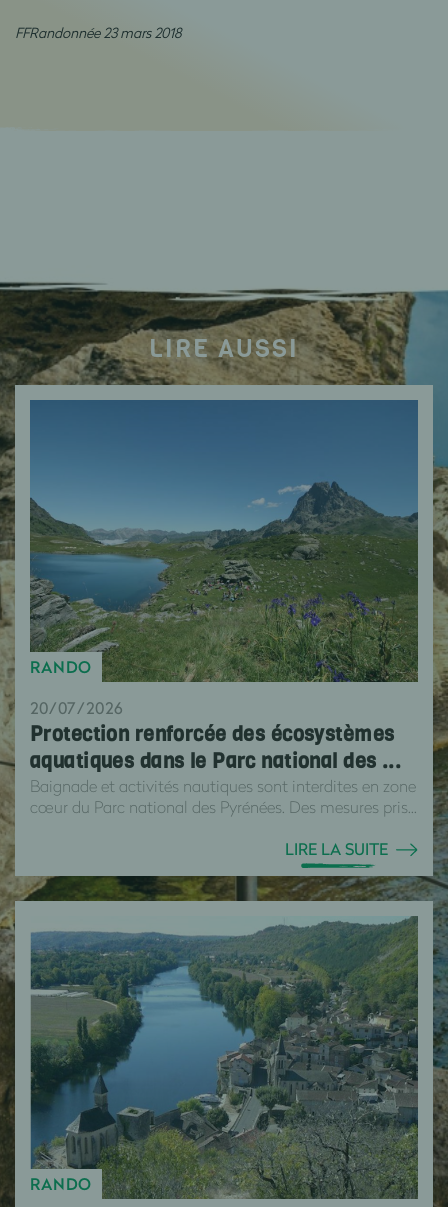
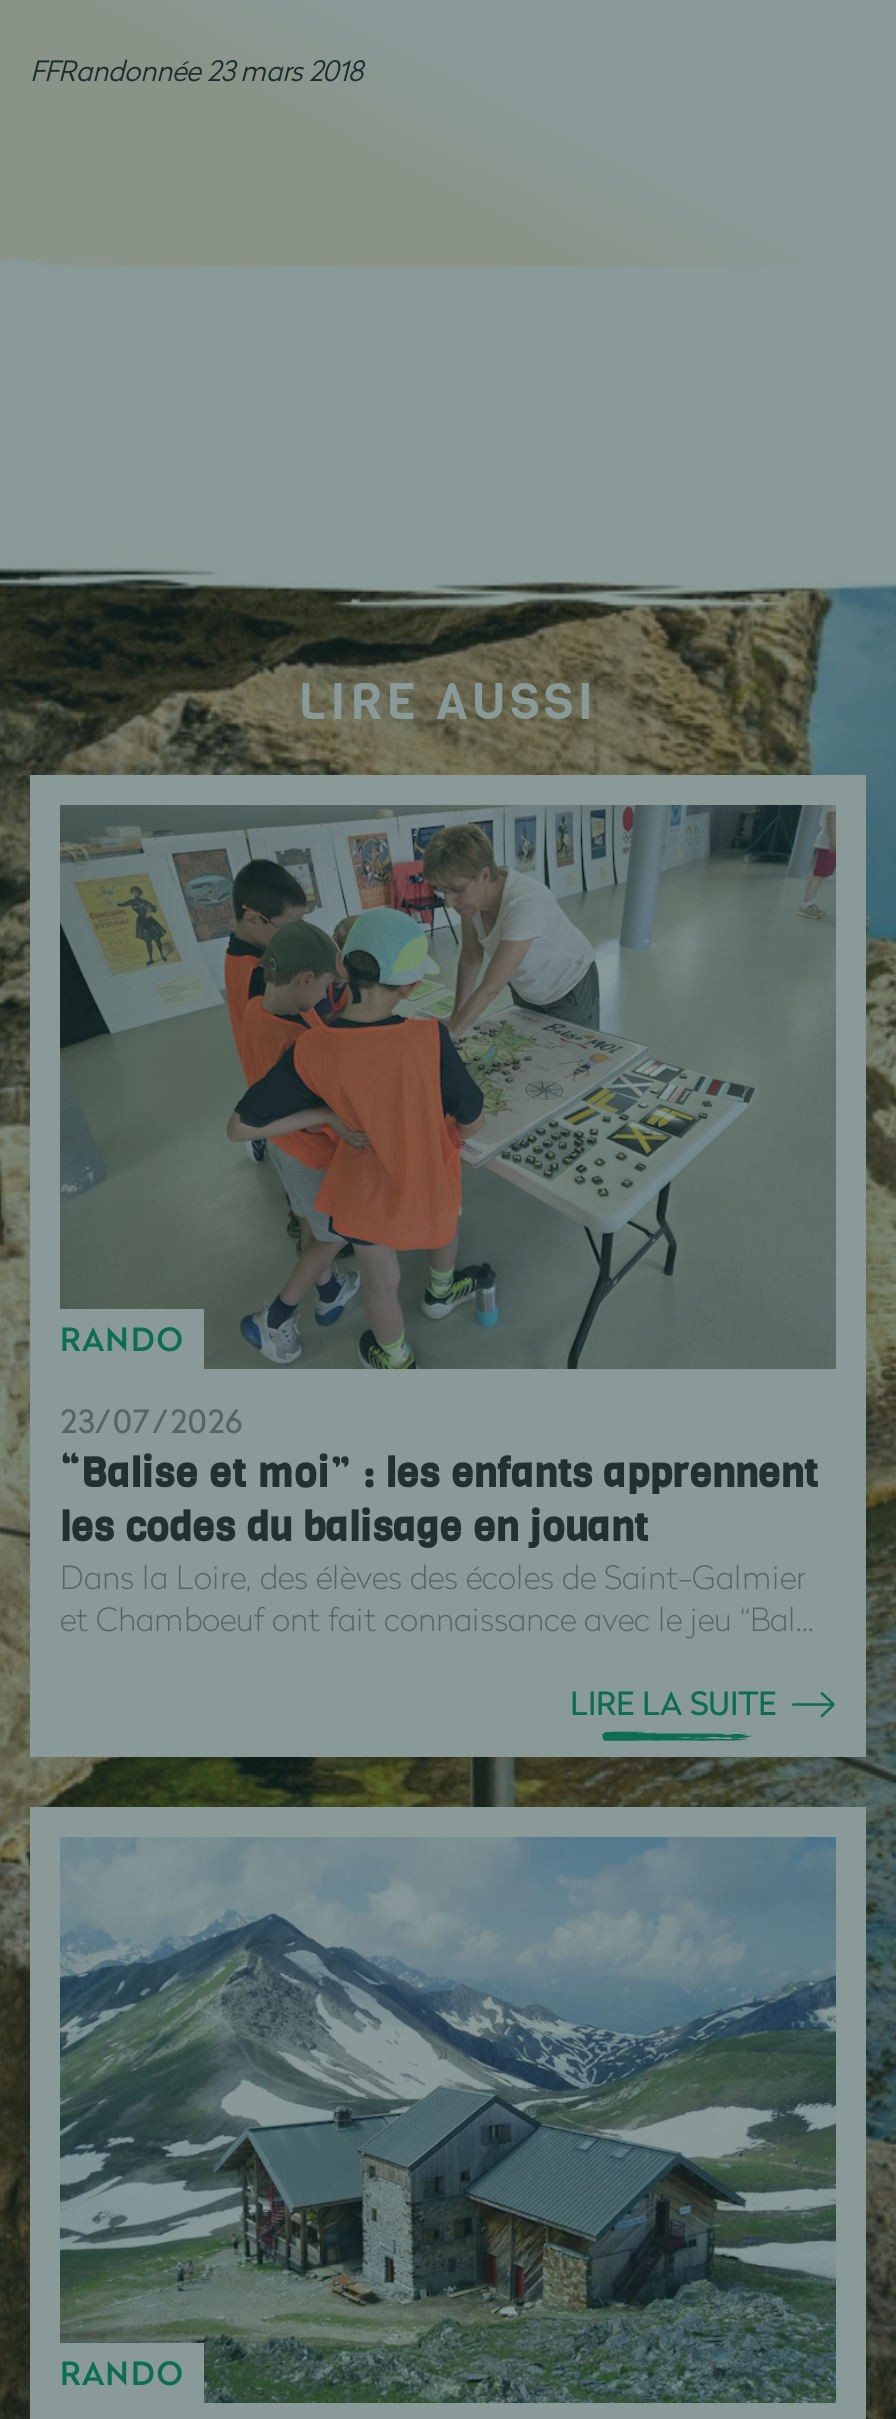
- [image]
- 20/07/2026
- Protection renforcée des écosystèmes
- aquatiques dans le Parc national des ...
- Baignade et activités nautiques sont interdites en zone
- cœur du Parc national des Pyrénées. Des mesures pris...
+ [image]
+ 23/07/2026
+ “Balise et moi” : les enfants apprennent
+ les codes du balisage en jouant
+ Dans la Loire, des élèves des écoles de Saint-Galmier
+ et Chamboeuf ont fait connaissance avec le jeu “Bal...

- [image]
+ [image]
